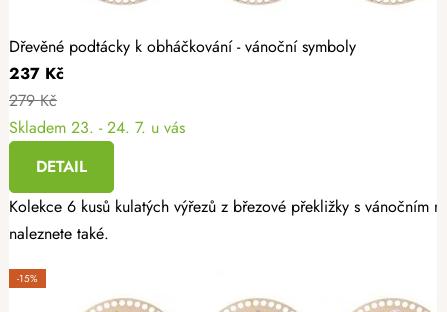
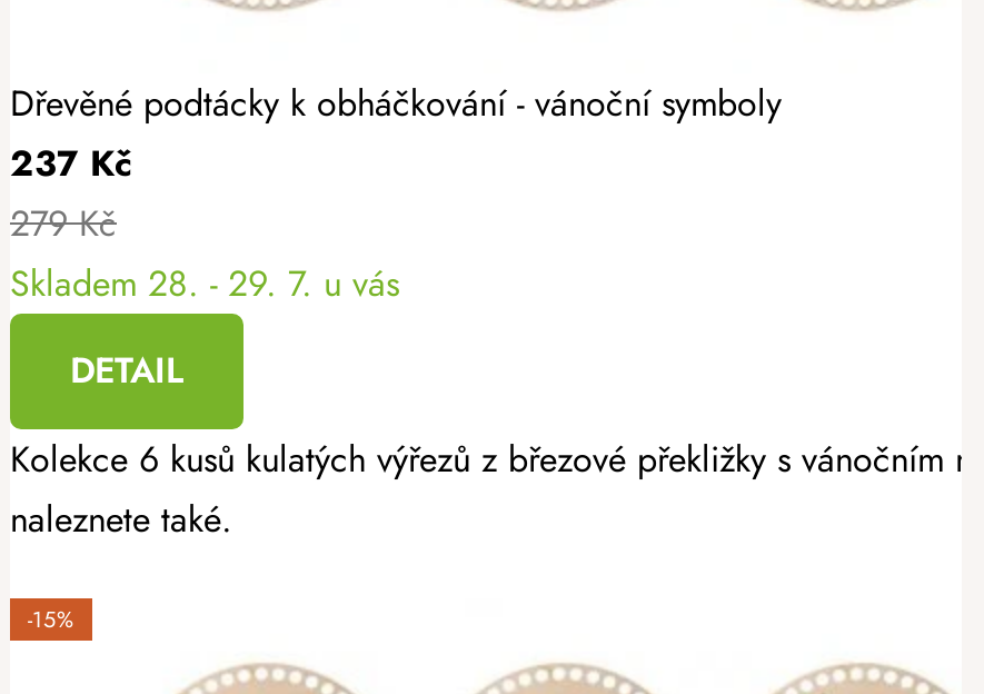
- Skladem 23. - 24. 7. u vás
+ Skladem 28. - 29. 7. u vás
